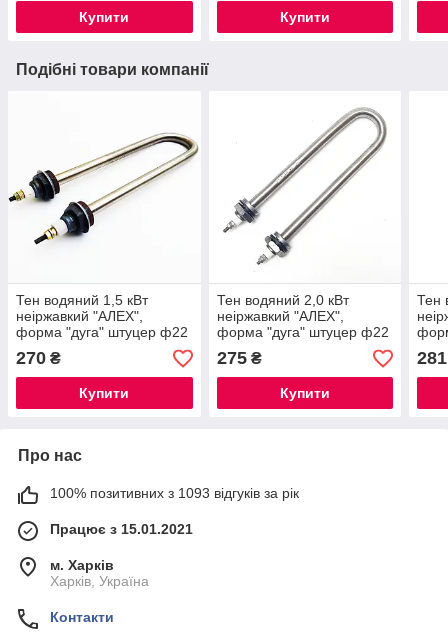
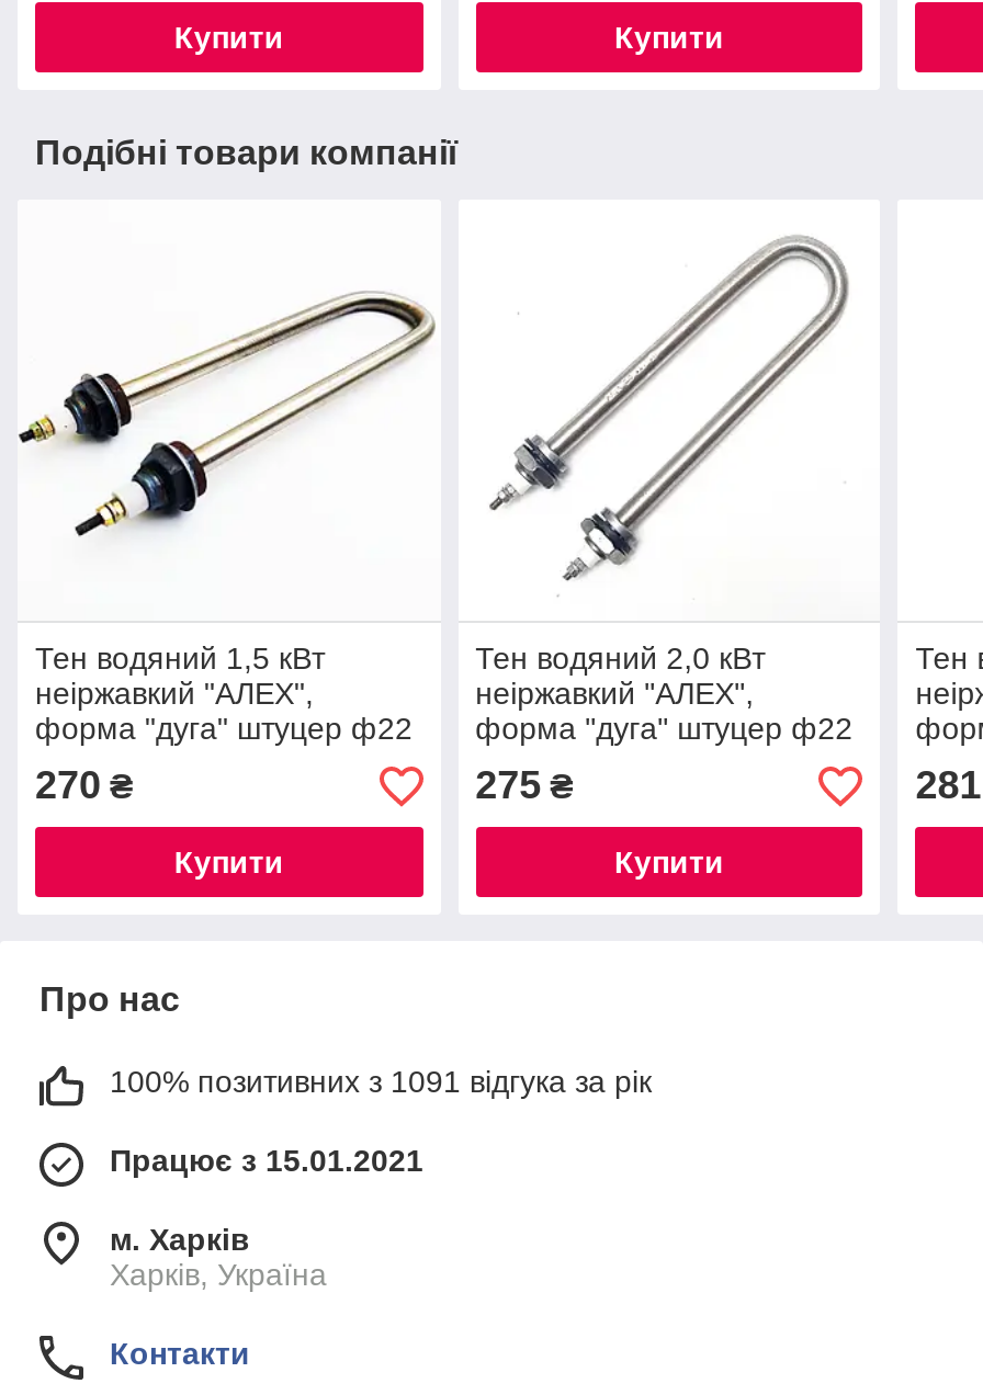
- 100% позитивних з 1093 відгуків за рік
+ 100% позитивних з 1091 відгука за рік
